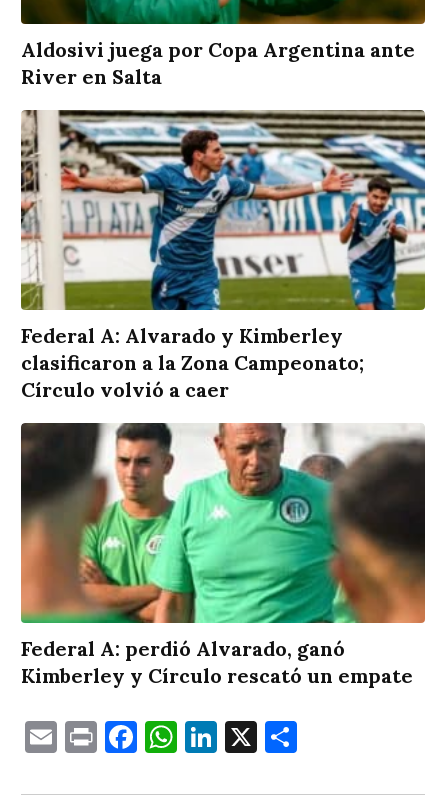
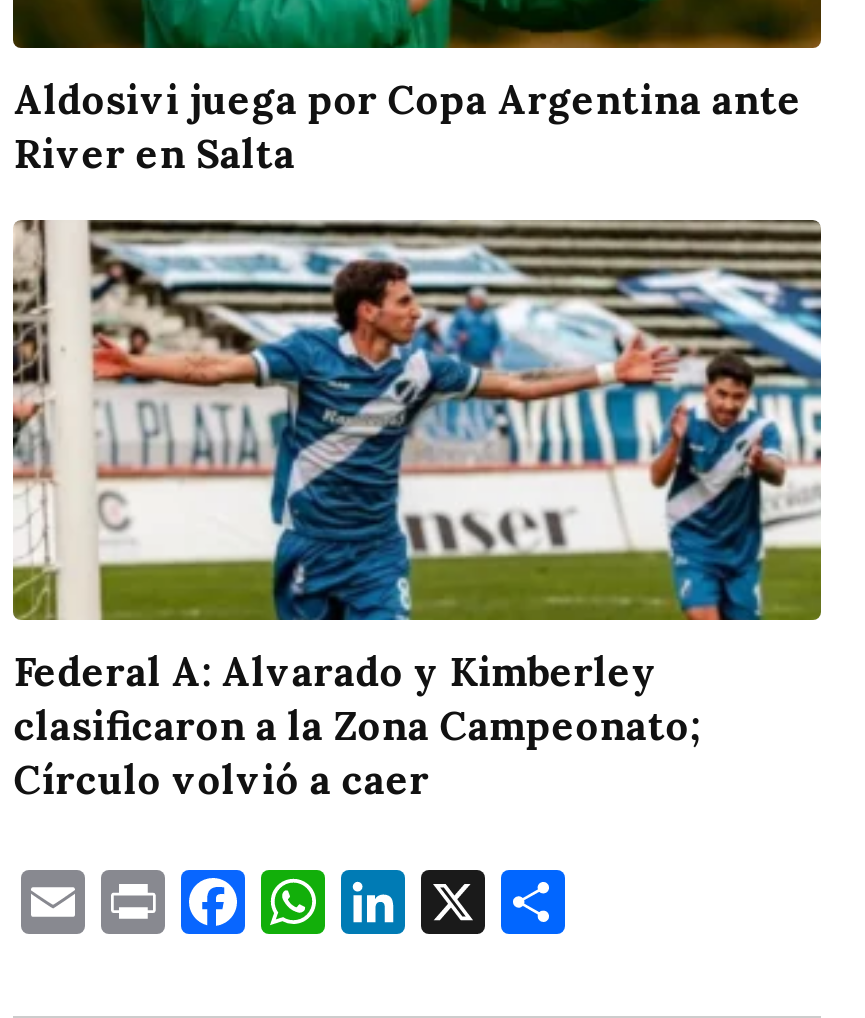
- [image]
- Federal A: perdió Alvarado, ganó
- Kimberley y Círculo rescató un empate
